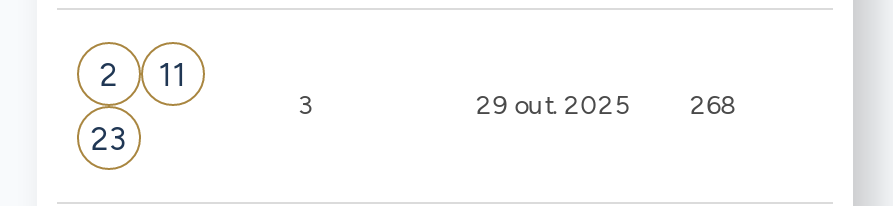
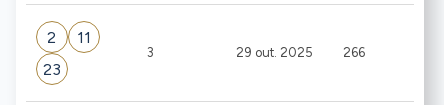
- 29 out. 2025 268
+ 29 out. 2025 266
